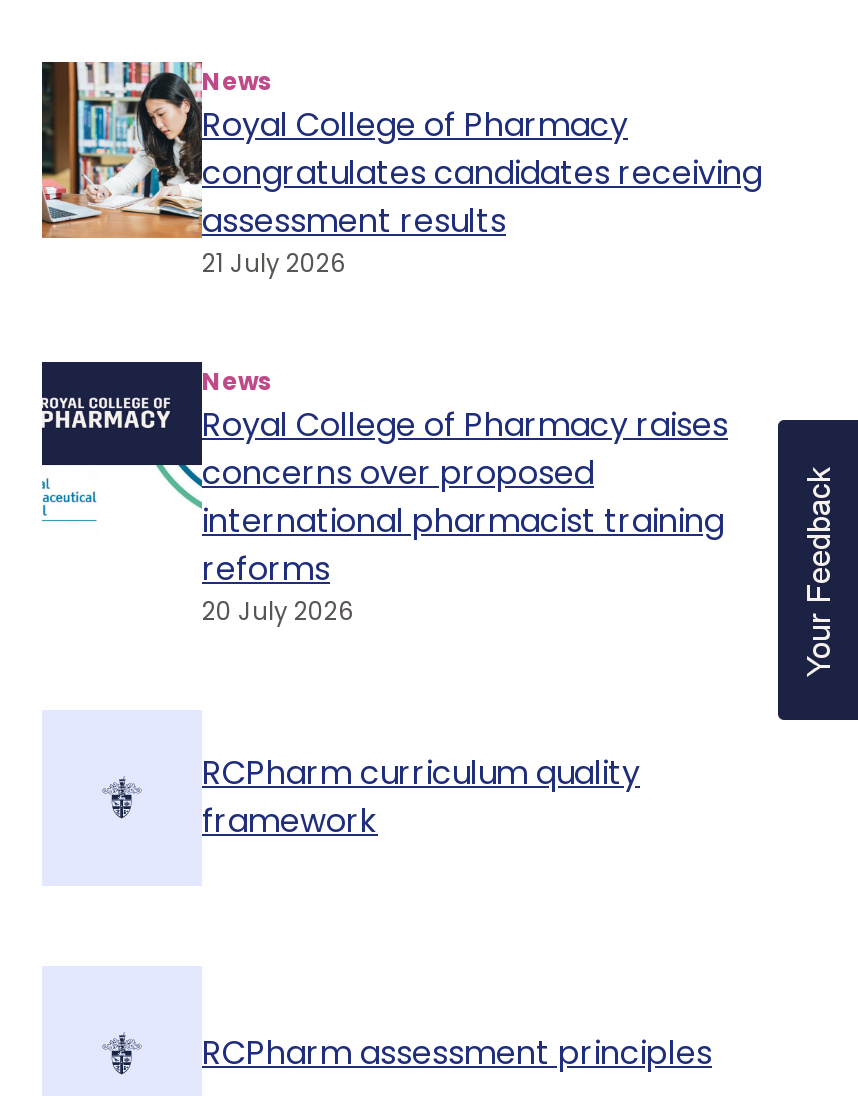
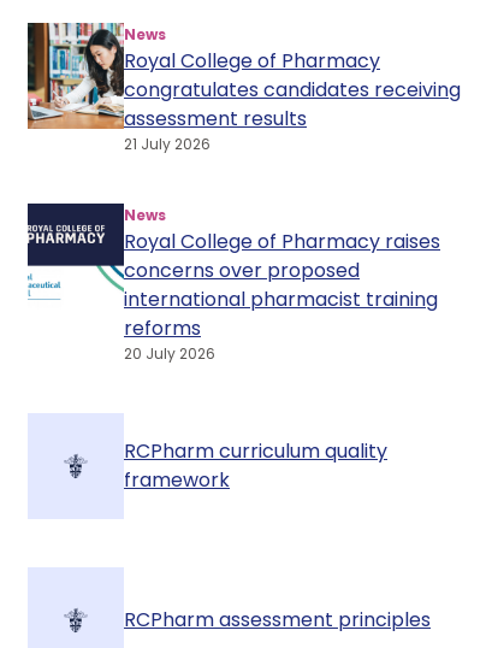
- [image]
